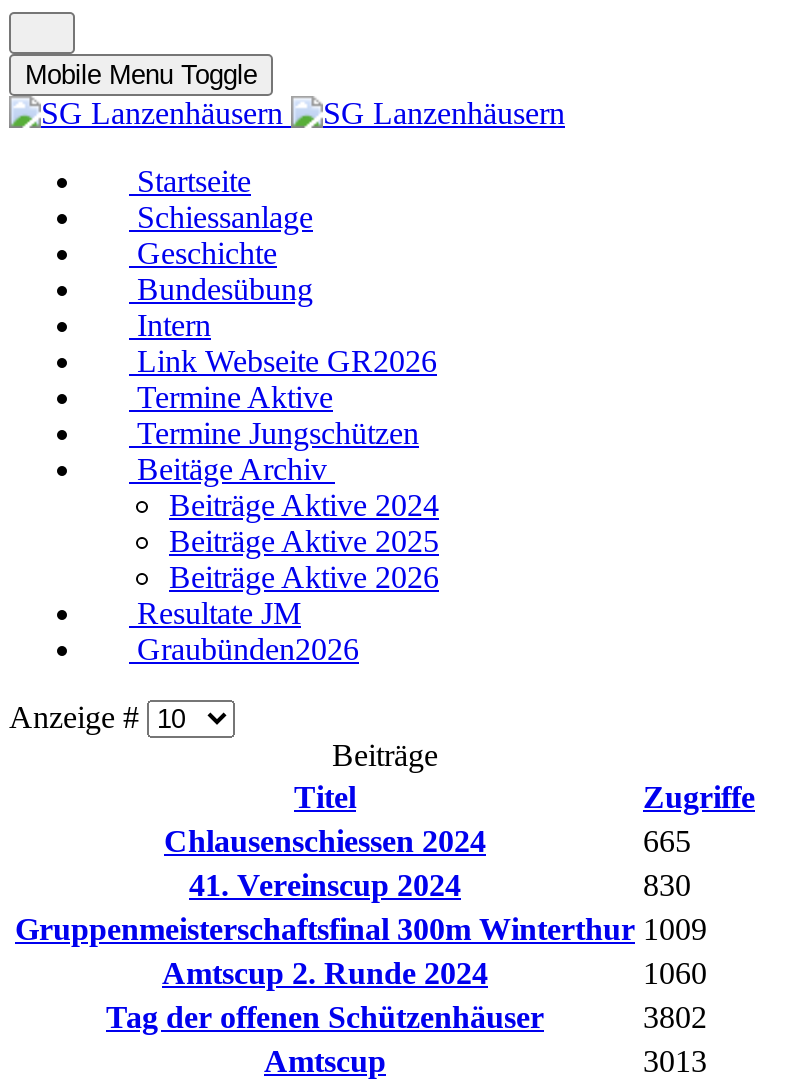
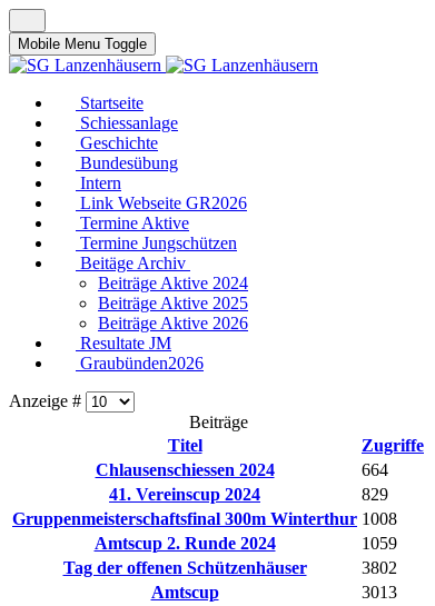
- 665
+ 664

- 830
+ 829

- Gruppenmeisterschaftsfinal 300m Winterthur 1009
+ Gruppenmeisterschaftsfinal 300m Winterthur 1008

- 1060
+ 1059
